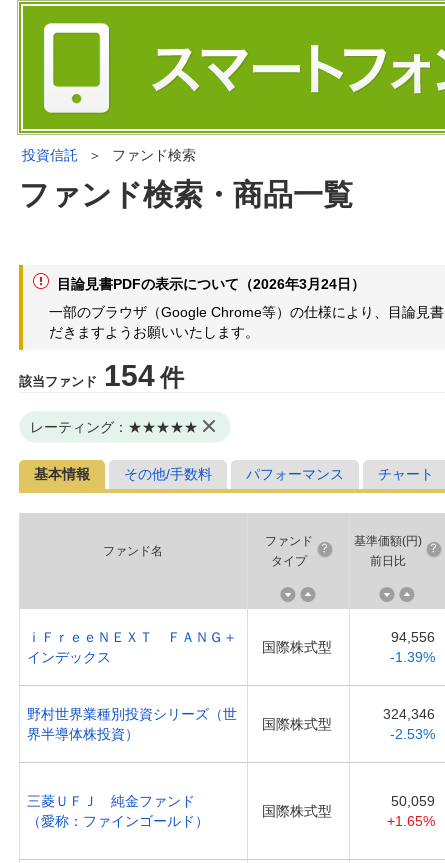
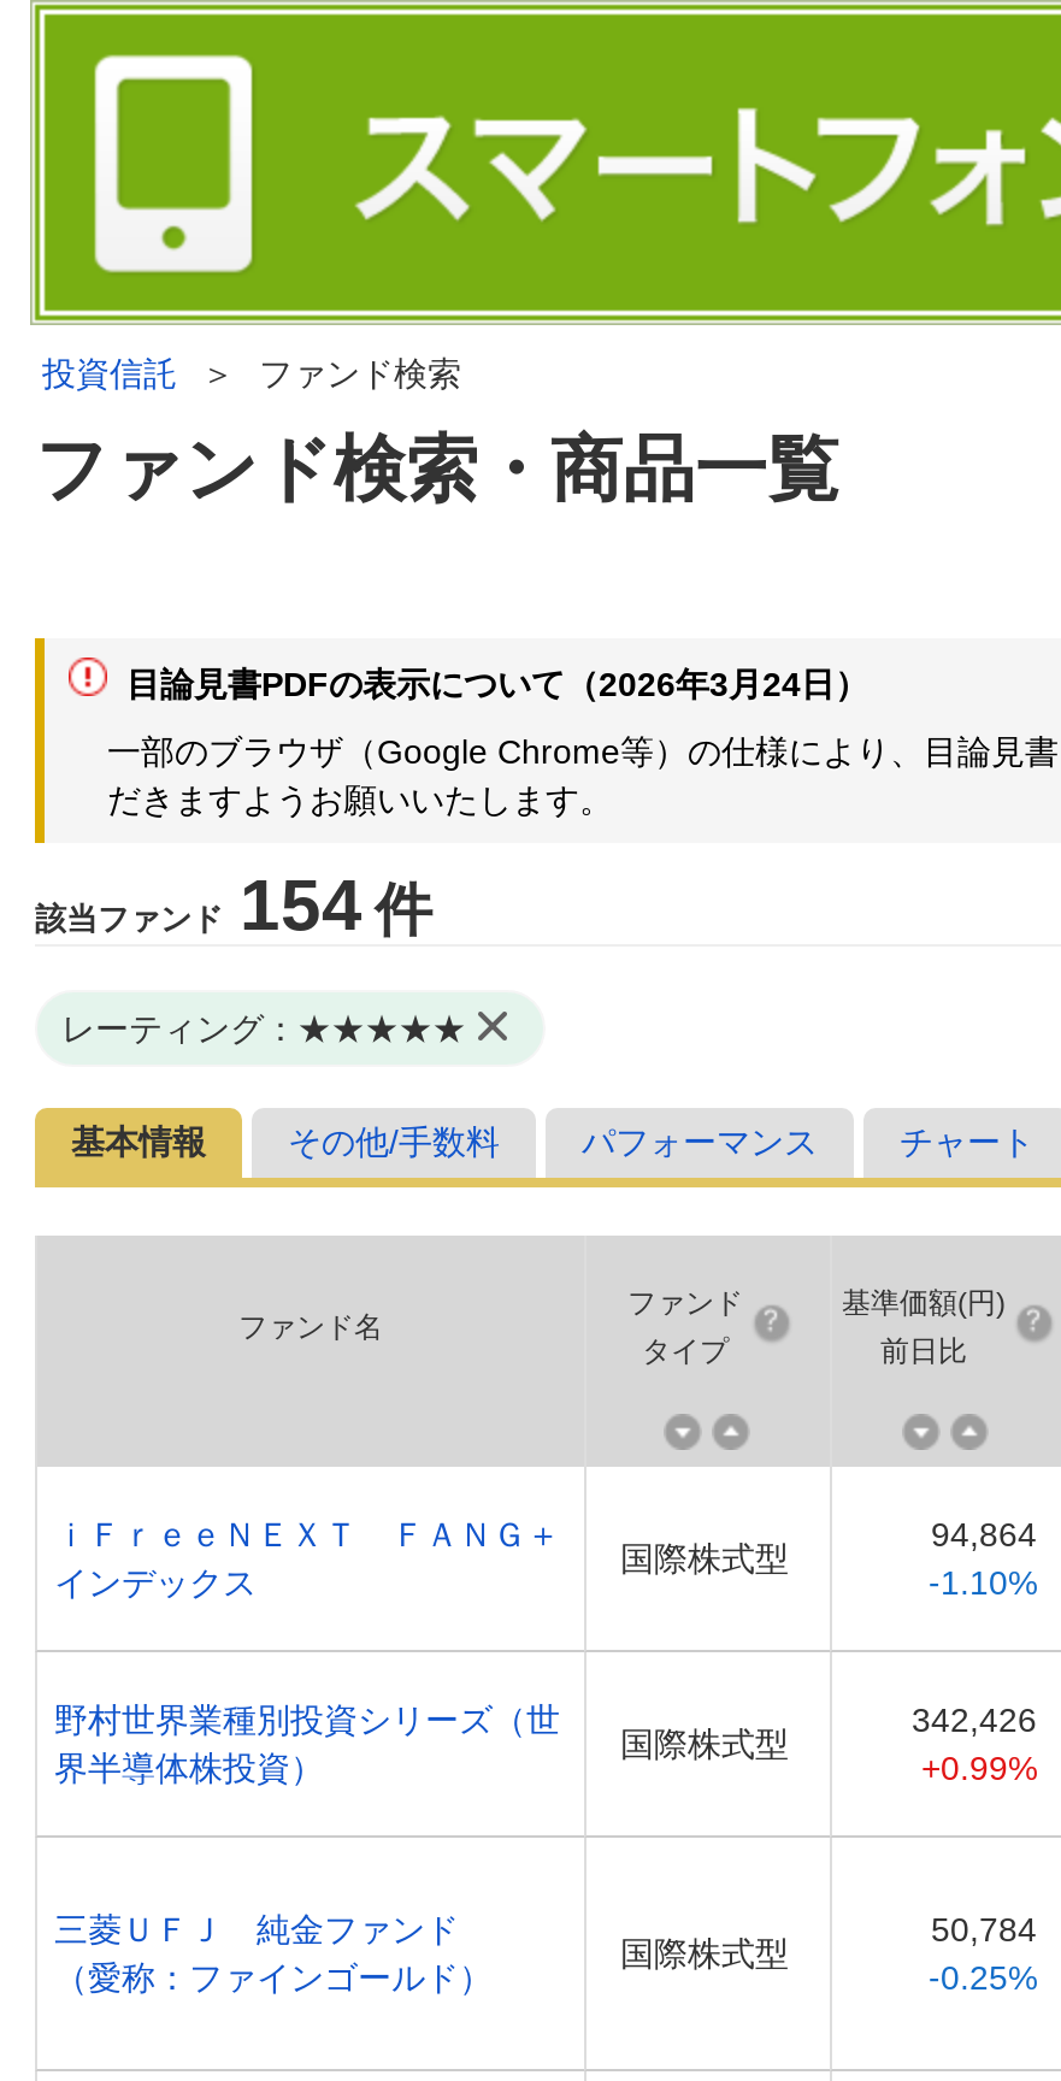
- 94,556
+ 94,864

- -1.39%
+ -1.10%

- 324,346
+ 342,426

- -2.53%
+ +0.99%

- 50,059
+ 50,784

- +1.65%
+ -0.25%
